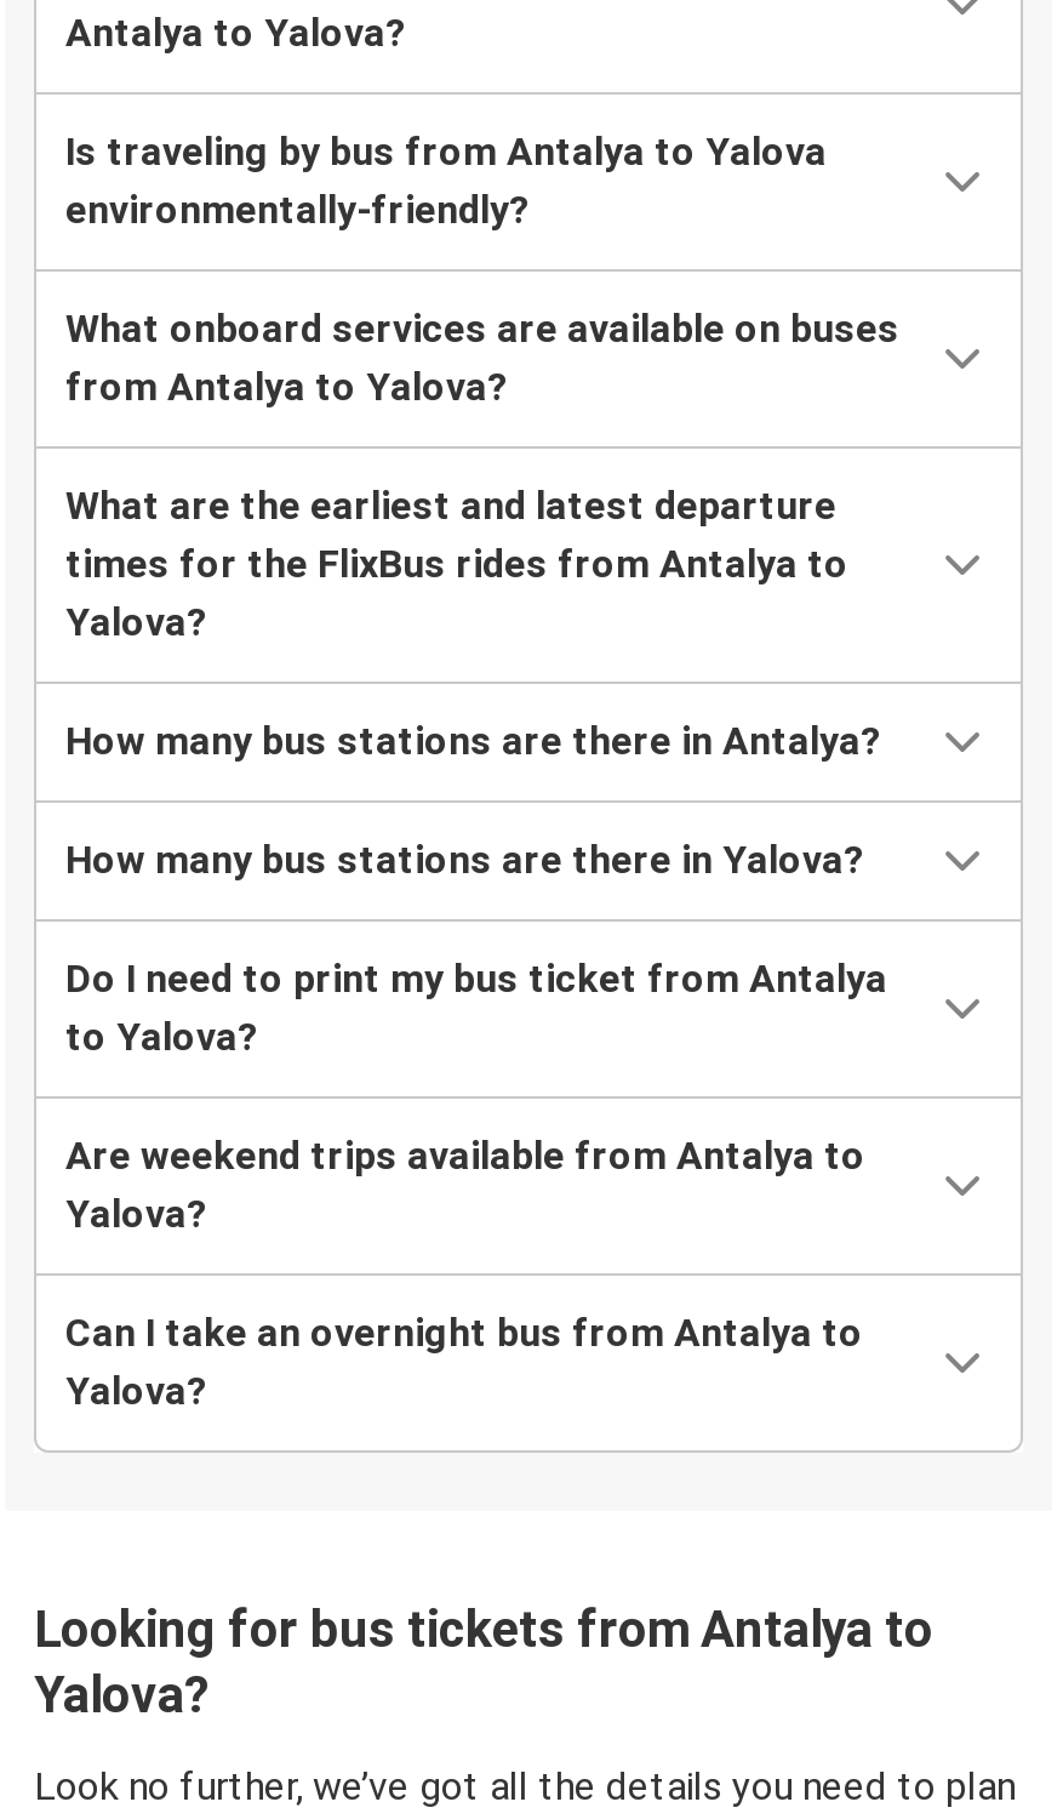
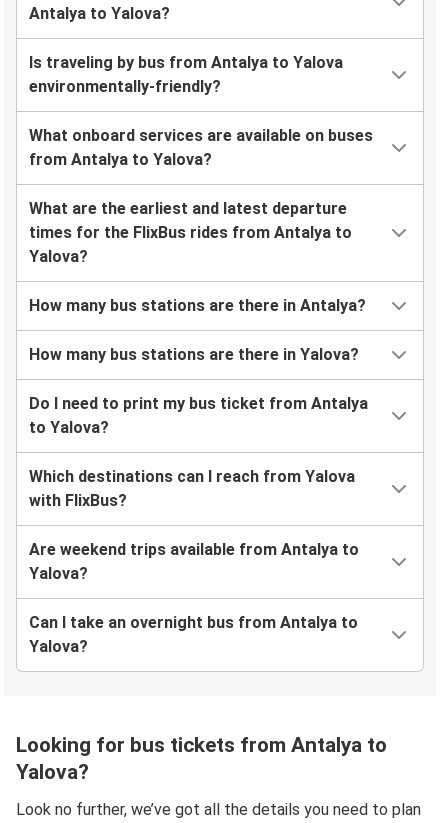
+ Which destinations can I reach from Yalova
+ with FlixBus?
